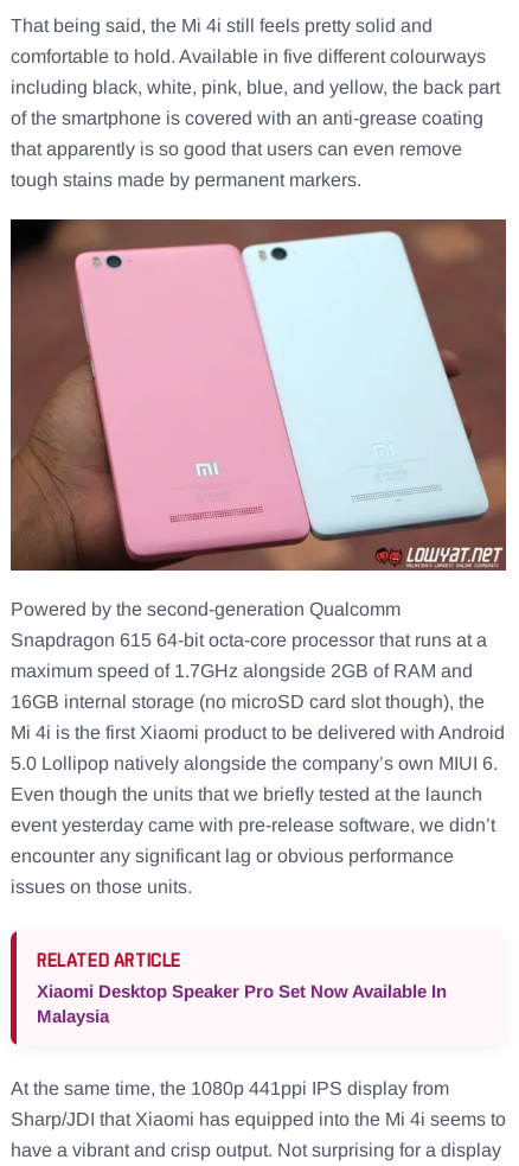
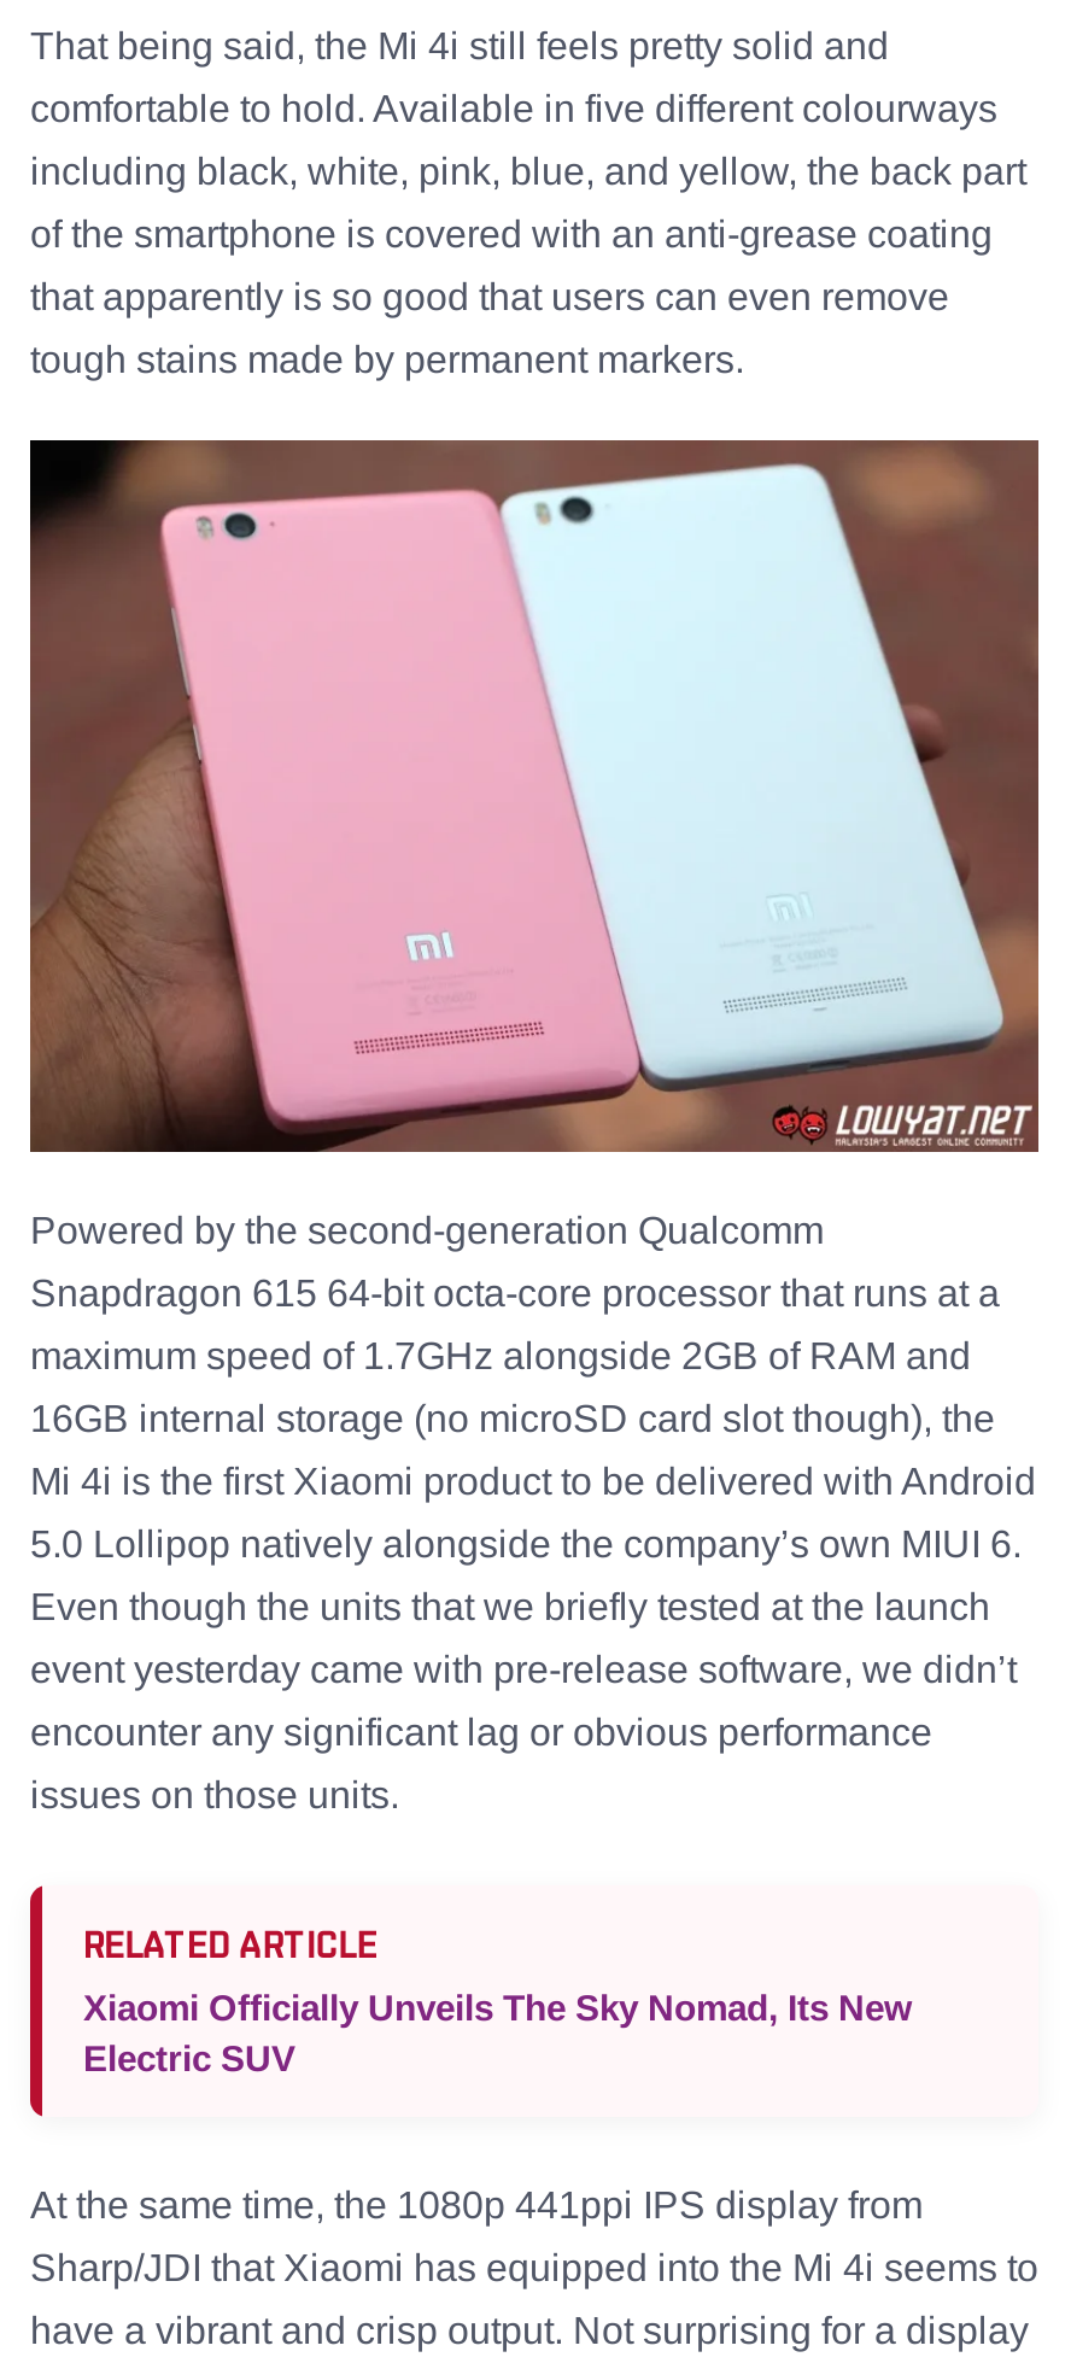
- Xiaomi Desktop Speaker Pro Set Now Available In
- Malaysia
+ Xiaomi Officially Unveils The Sky Nomad, Its New
+ Electric SUV
